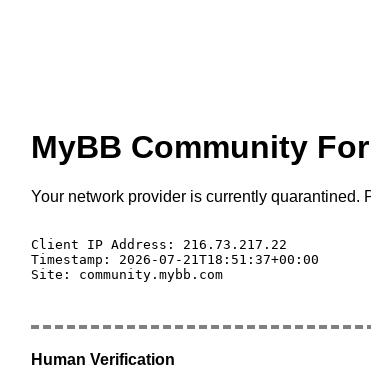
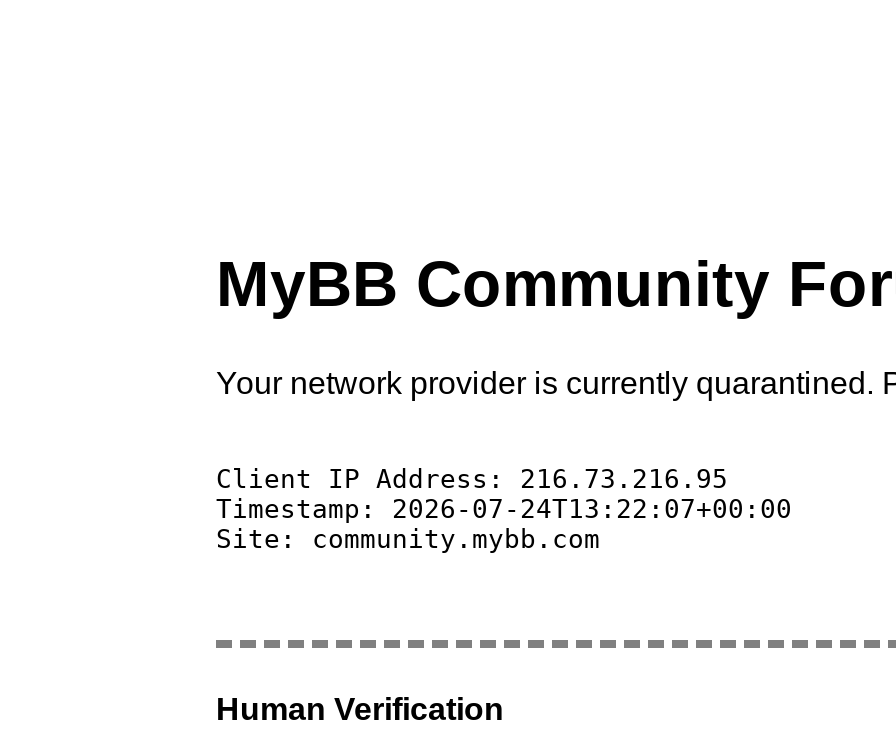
- Client IP Address: 216.73.217.22
+ Client IP Address: 216.73.216.95

- Timestamp: 2026-07-21T18:51:37+00:00
+ Timestamp: 2026-07-24T13:22:07+00:00
